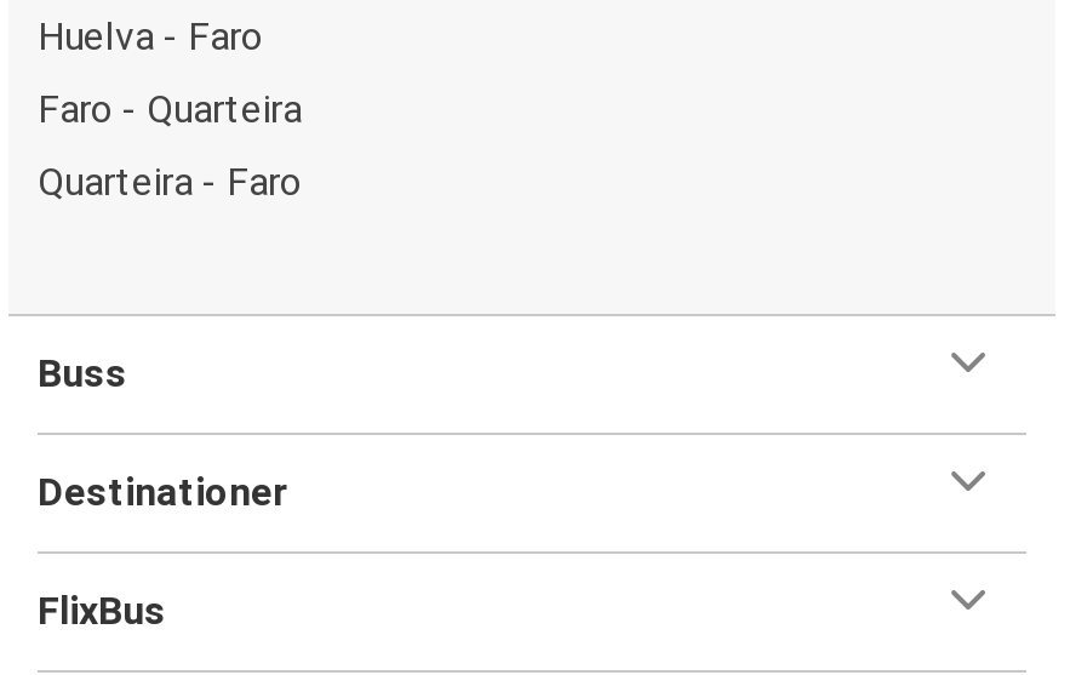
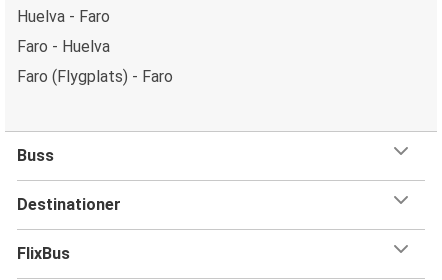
- Faro - Quarteira
+ Faro - Huelva

- Quarteira - Faro
+ Faro (Flygplats) - Faro
